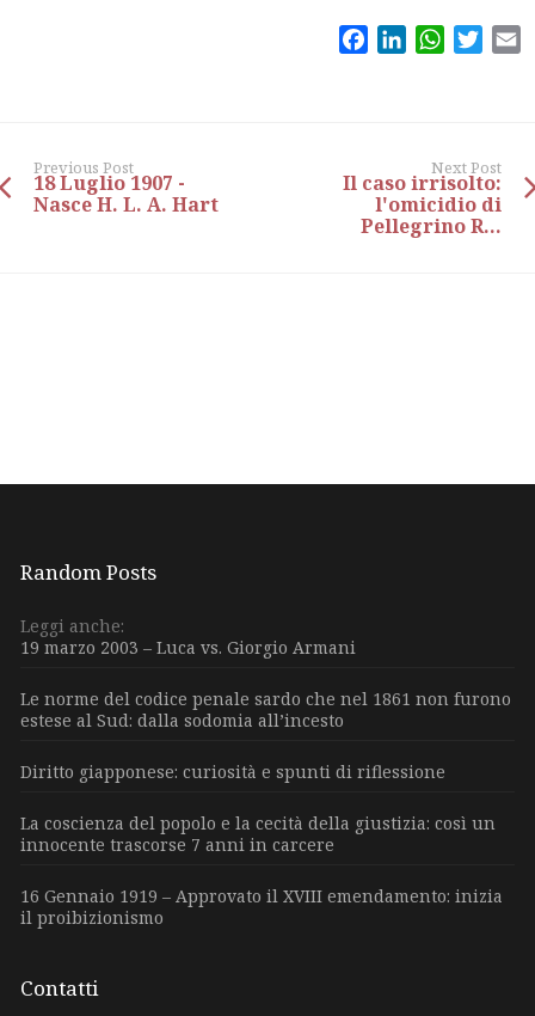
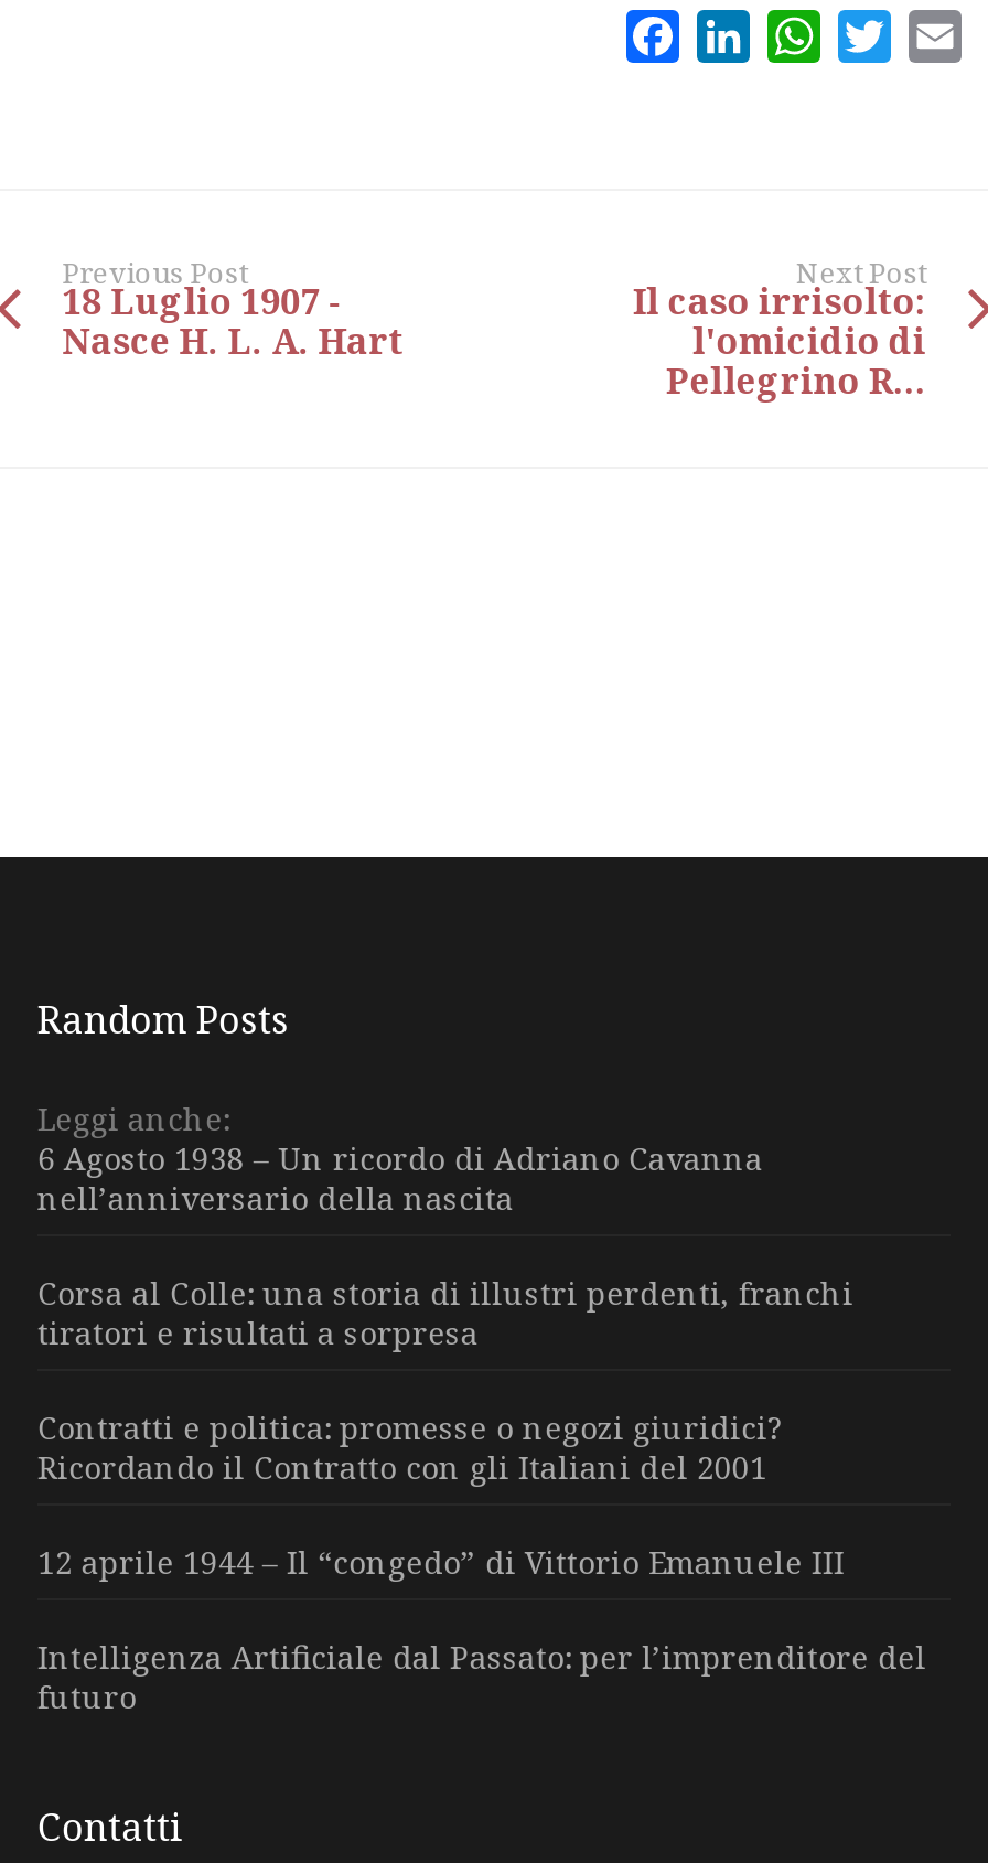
- 19 marzo 2003 – Luca vs. Giorgio Armani
+ 6 Agosto 1938 – Un ricordo di Adriano Cavanna
+ nell’anniversario della nascita

- Le norme del codice penale sardo che nel 1861 non furono
- estese al Sud: dalla sodomia all’incesto
+ Corsa al Colle: una storia di illustri perdenti, franchi
+ tiratori e risultati a sorpresa

- Diritto giapponese: curiosità e spunti di riflessione
+ Contratti e politica: promesse o negozi giuridici?
+ Ricordando il Contratto con gli Italiani del 2001

- La coscienza del popolo e la cecità della giustizia: così un
- innocente trascorse 7 anni in carcere
+ 12 aprile 1944 – Il “congedo” di Vittorio Emanuele III

- 16 Gennaio 1919 – Approvato il XVIII emendamento: inizia
- il proibizionismo
+ Intelligenza Artificiale dal Passato: per l’imprenditore del
+ futuro
